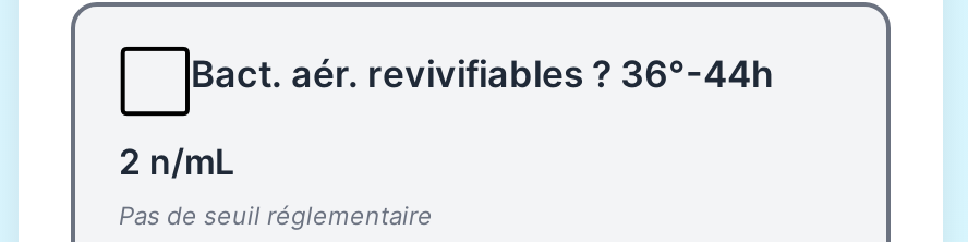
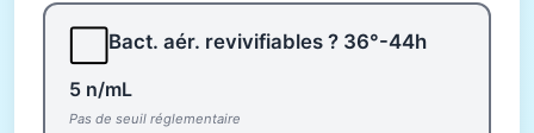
- 2 n/mL
+ 5 n/mL
